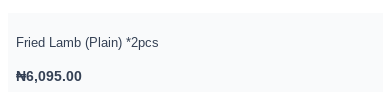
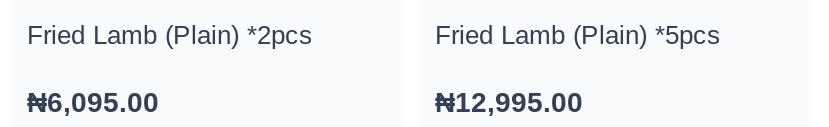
+ Fried Lamb (Plain) *5pcs
+ ₦12,995.00
